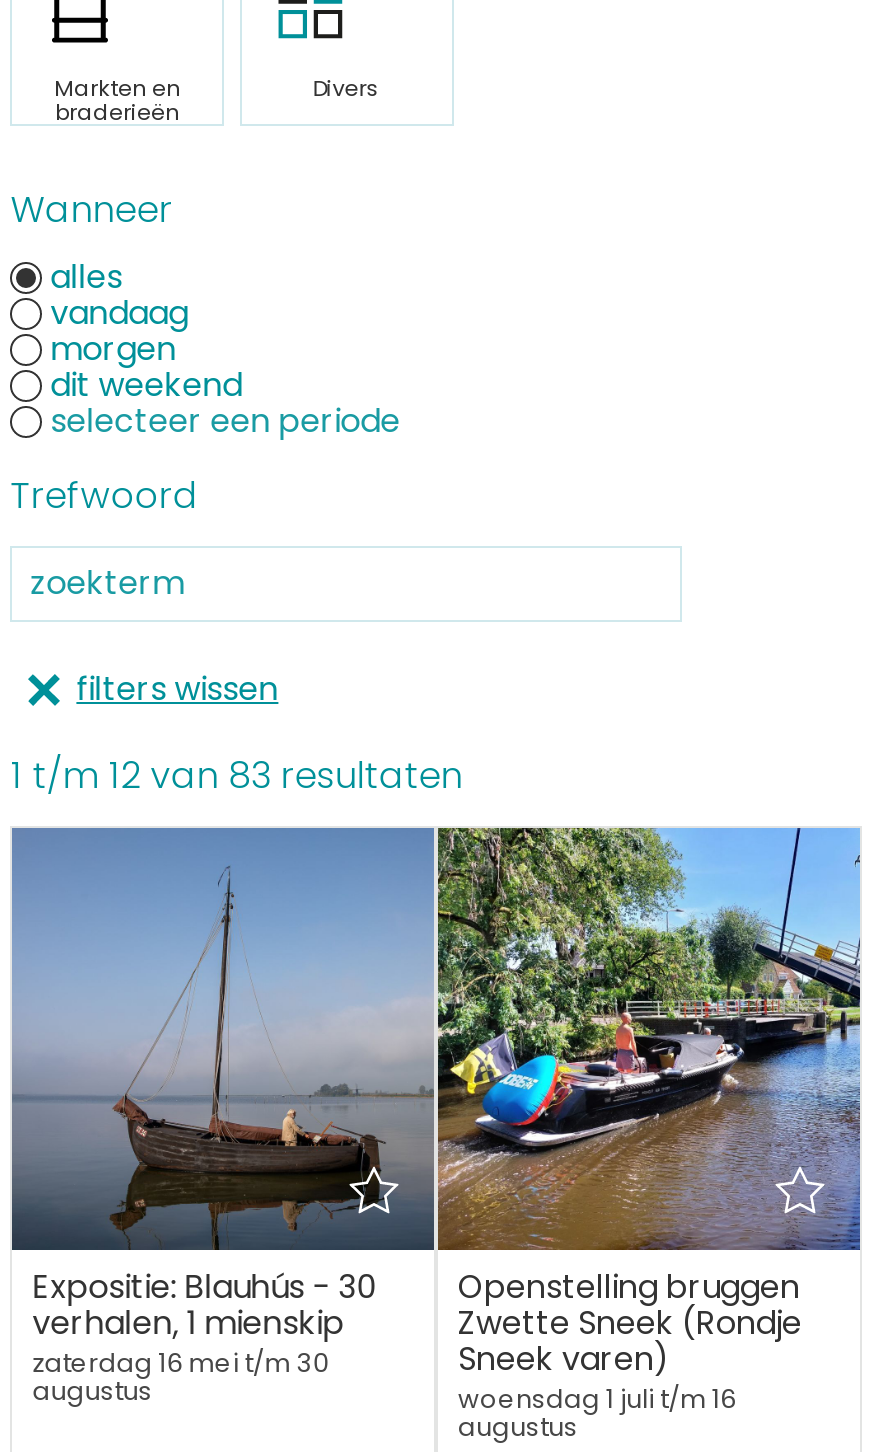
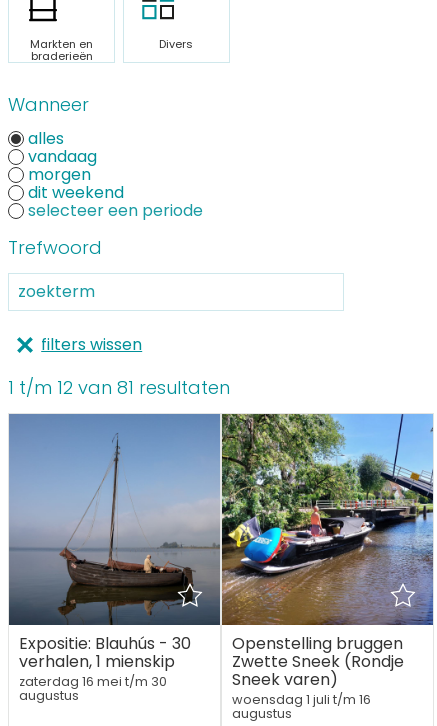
- 1 t/m 12 van 83 resultaten
+ 1 t/m 12 van 81 resultaten
